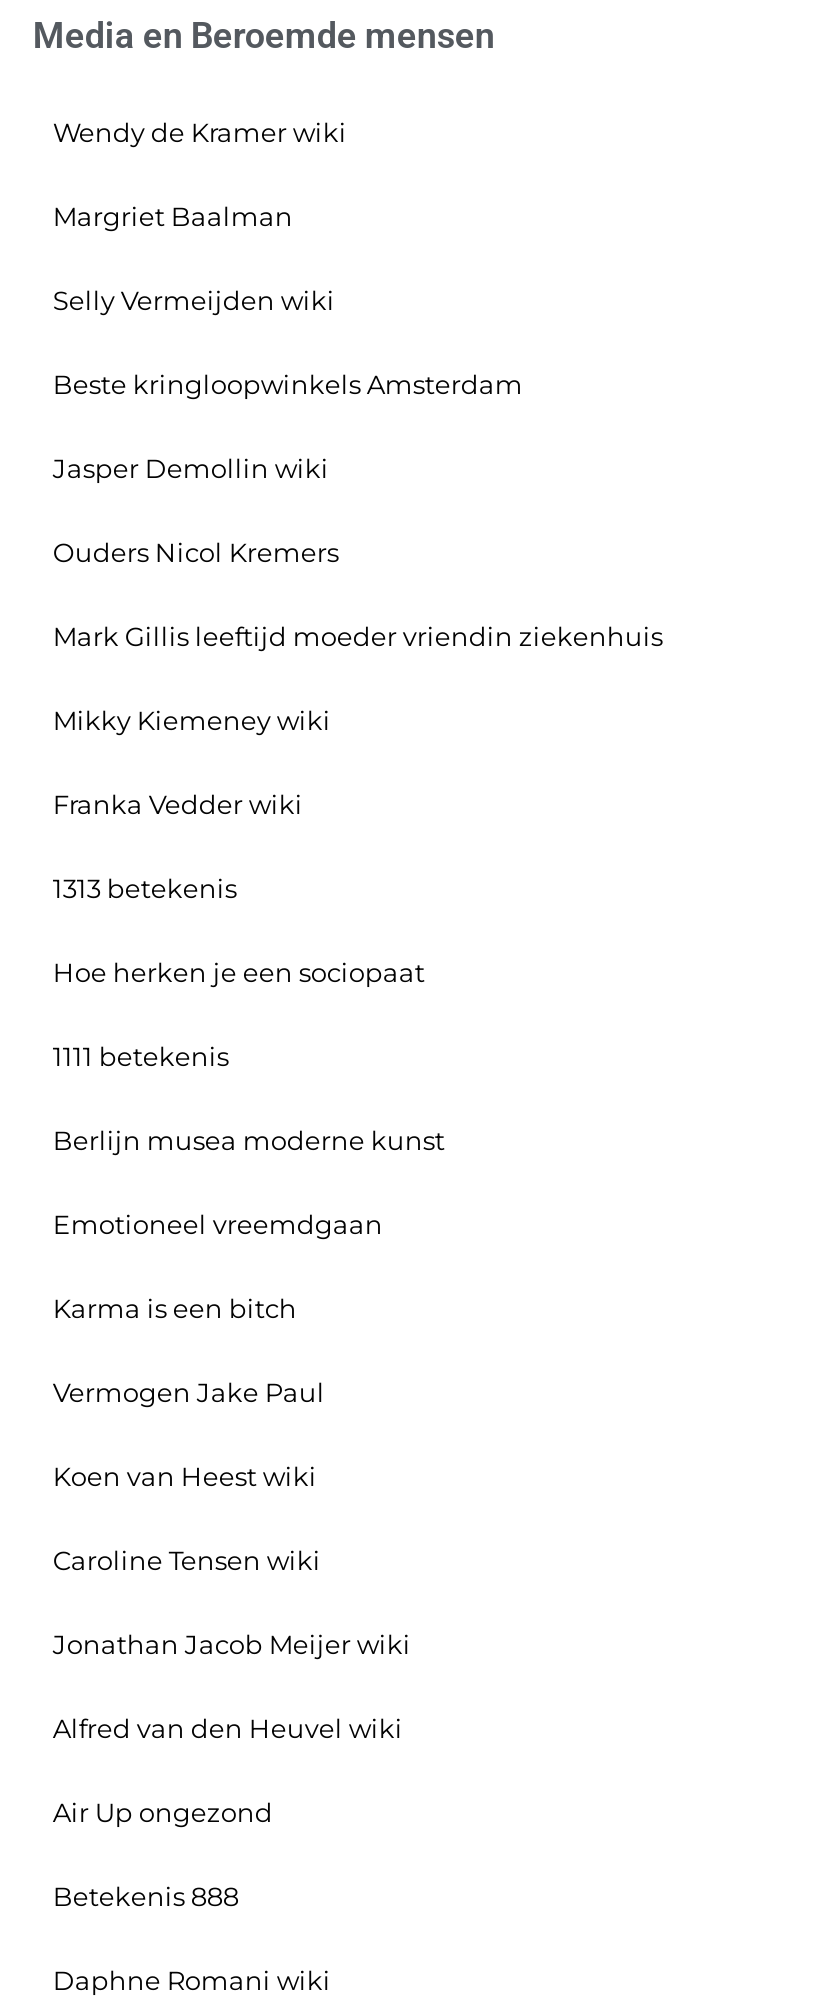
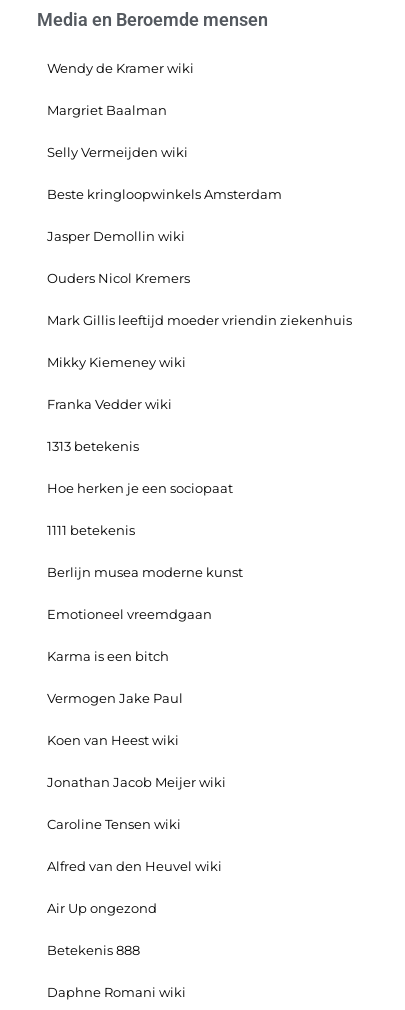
moved down: Caroline Tensen wiki

moved up: Jonathan Jacob Meijer wiki
